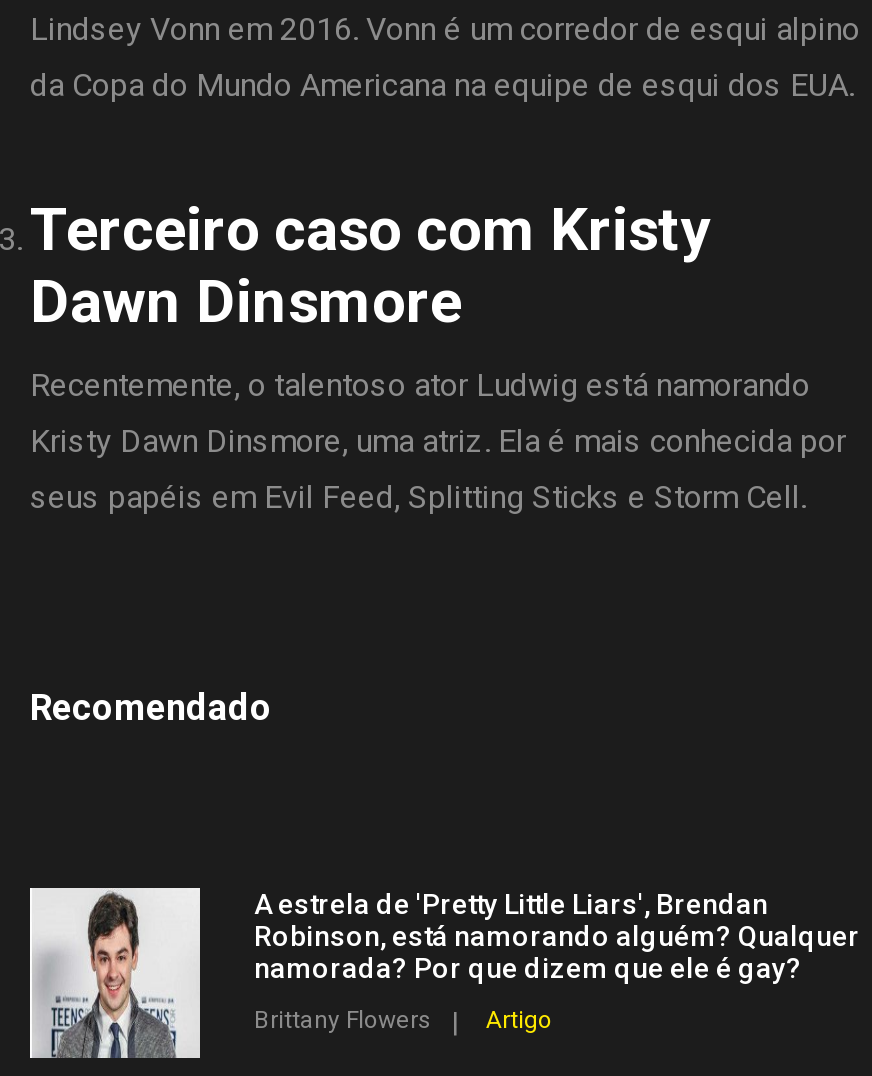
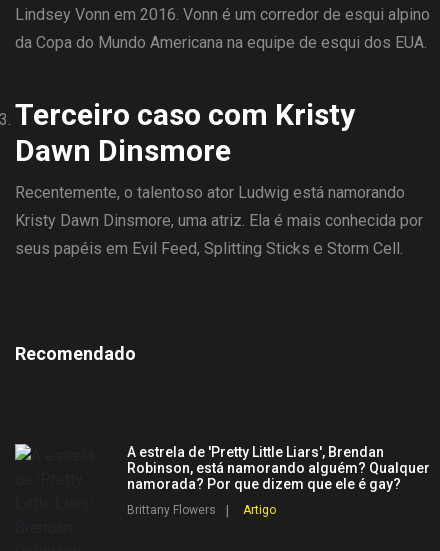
- [image]
